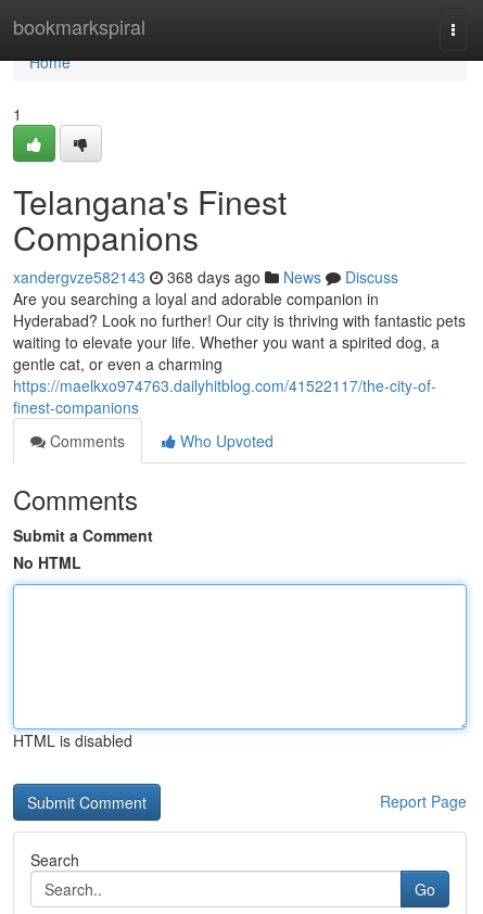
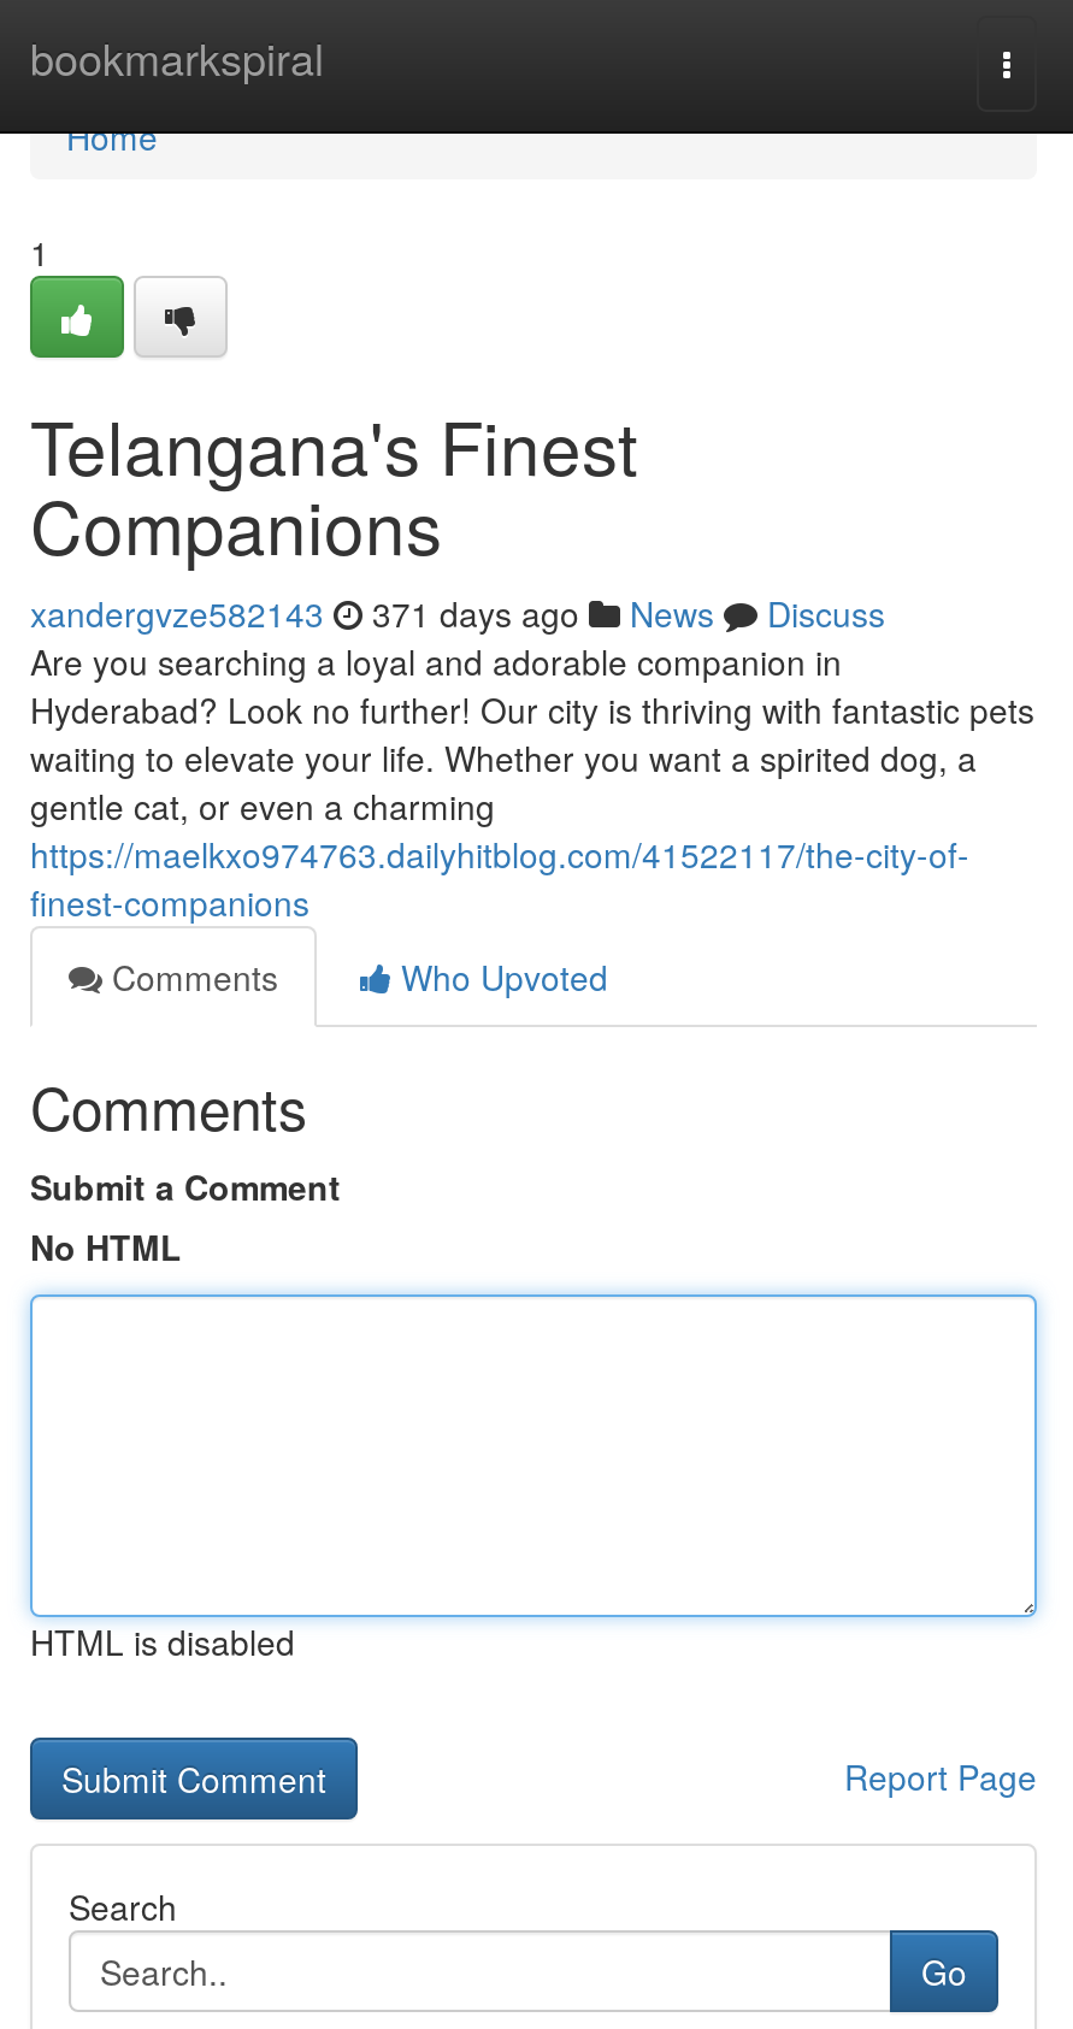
- xandergvze582143 368 days ago News Discuss
+ xandergvze582143 371 days ago News Discuss
